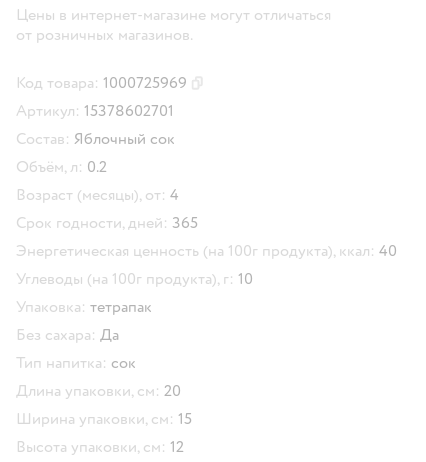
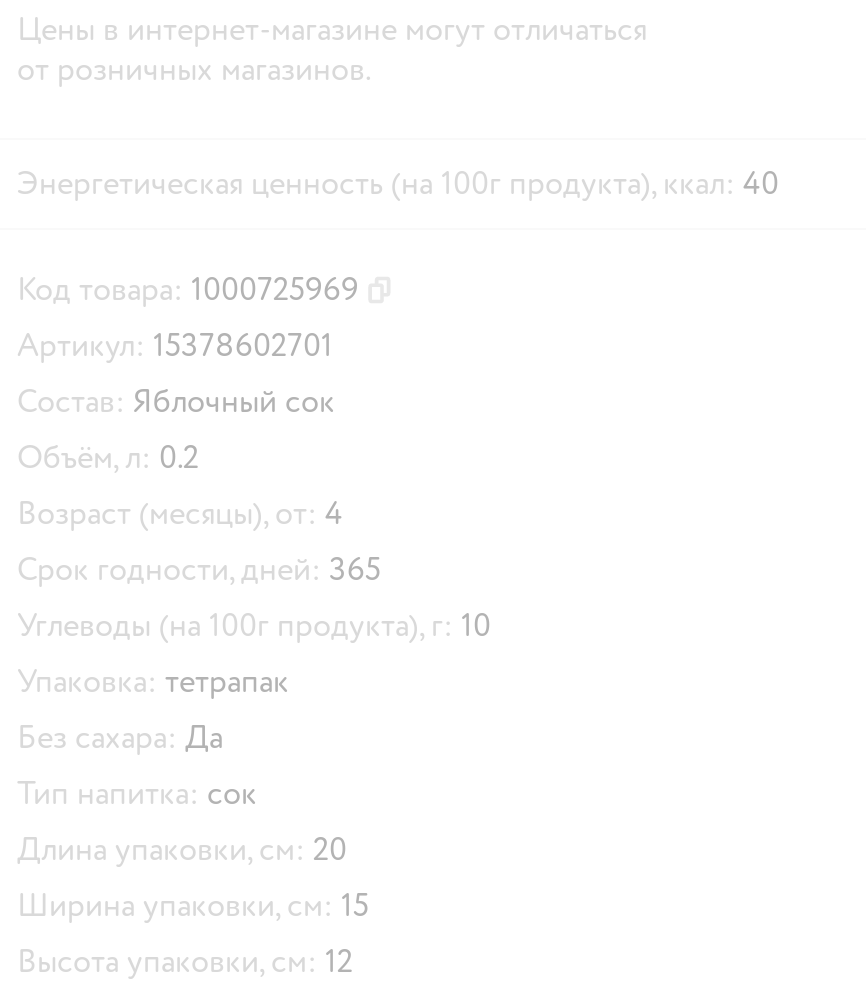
moved down: Артикул: 15378602701 | Состав: Яблочный сок | Объём, л: 0.2 | Возраст (месяцы), от: 4 | Срок годности, дней: 365

moved up: Энергетическая ценность (на 100г продукта), ккал: 40
